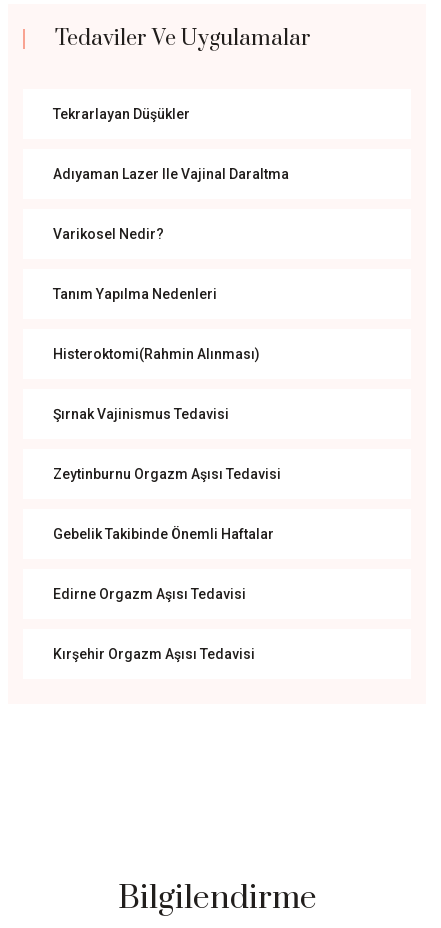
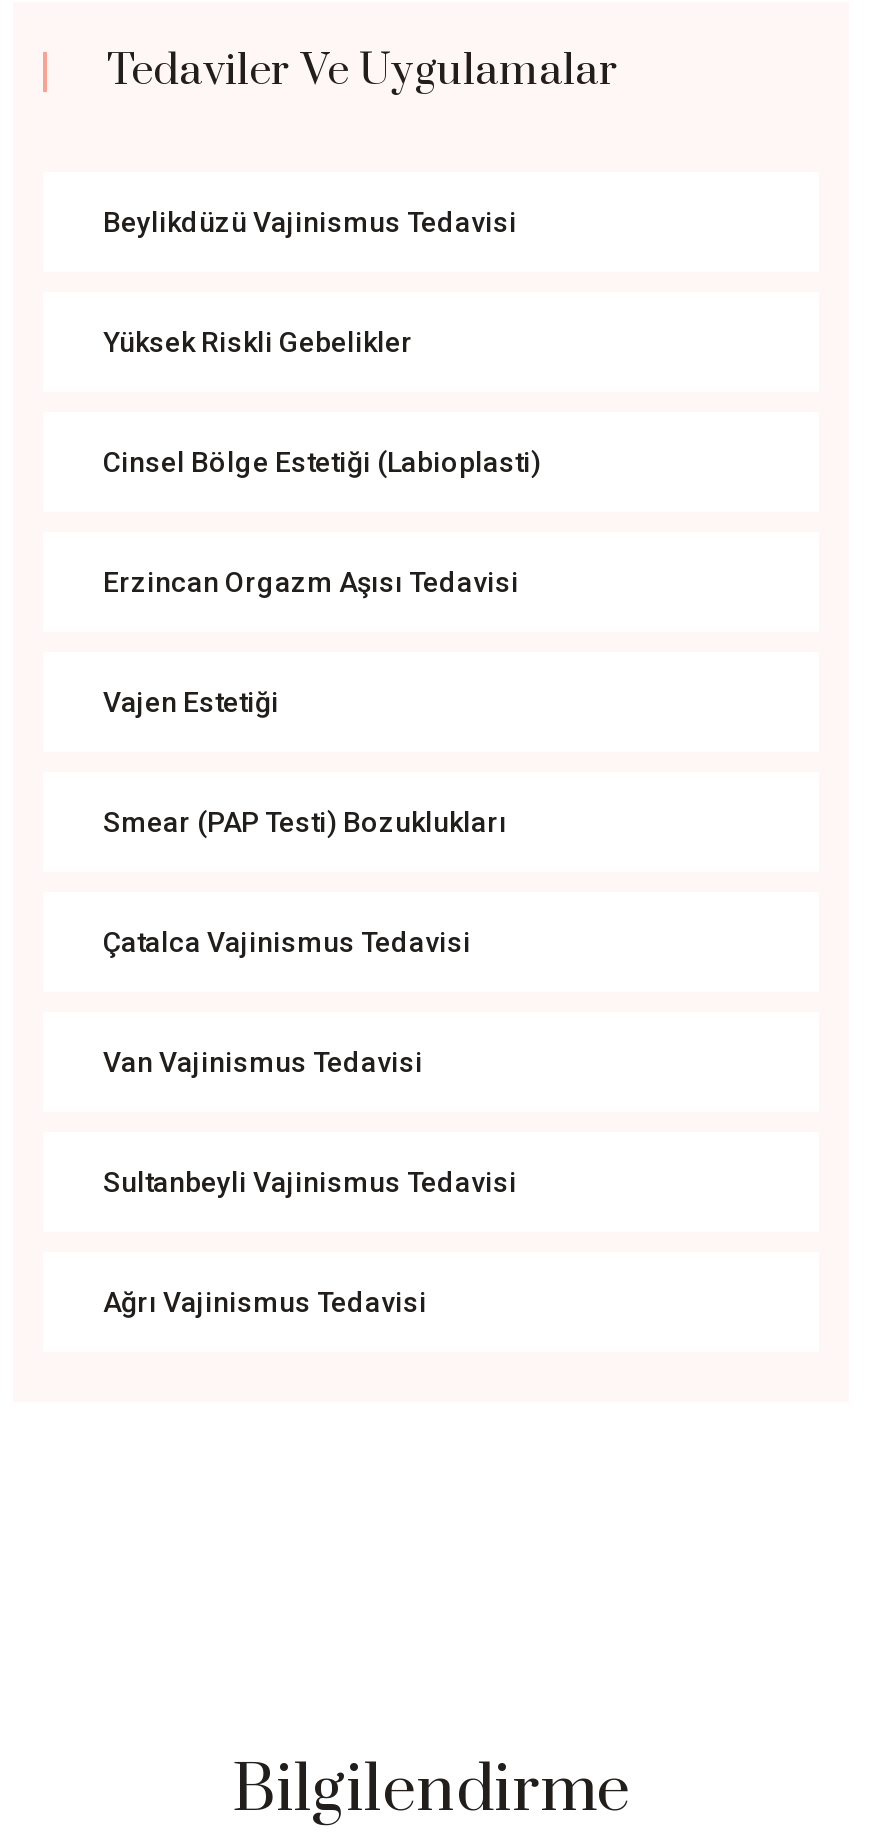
- Tekrarlayan Düşükler
+ Beylikdüzü Vajinismus Tedavisi

- Adıyaman Lazer Ile Vajinal Daraltma
+ Yüksek Riskli Gebelikler

- Varikosel Nedir?
+ Cinsel Bölge Estetiği (Labioplasti)

- Tanım Yapılma Nedenleri
+ Erzincan Orgazm Aşısı Tedavisi

- Histeroktomi(Rahmin Alınması)
+ Vajen Estetiği

- Şırnak Vajinismus Tedavisi
+ Smear (PAP Testi) Bozuklukları

- Zeytinburnu Orgazm Aşısı Tedavisi
+ Çatalca Vajinismus Tedavisi

- Gebelik Takibinde Önemli Haftalar
+ Van Vajinismus Tedavisi

- Edirne Orgazm Aşısı Tedavisi
+ Sultanbeyli Vajinismus Tedavisi

- Kırşehir Orgazm Aşısı Tedavisi
+ Ağrı Vajinismus Tedavisi
